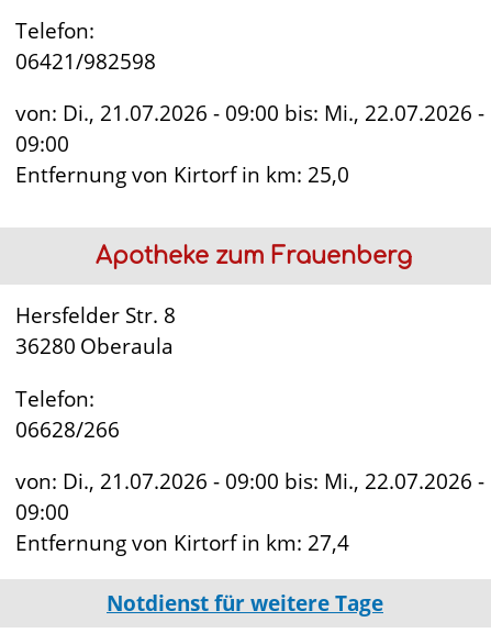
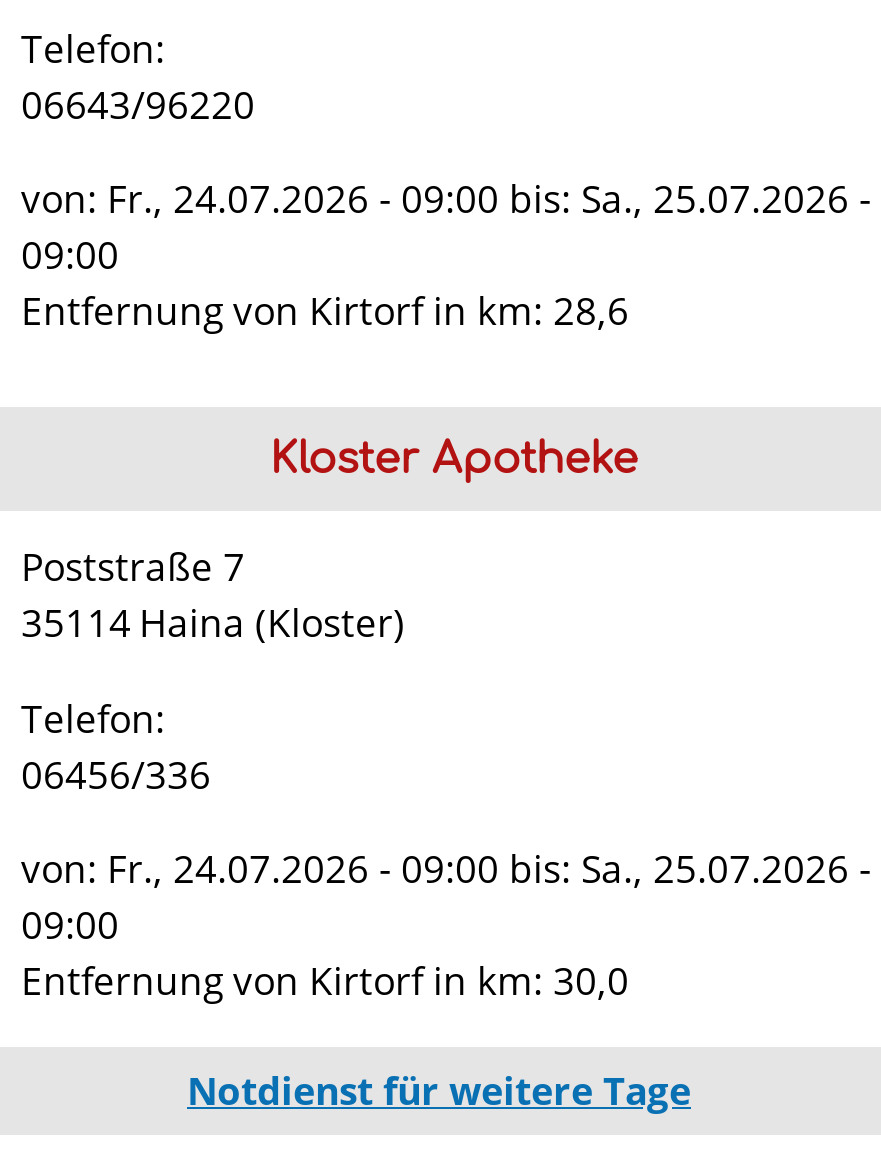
- 06421/982598
+ 06643/96220

- von: Di., 21.07.2026 - 09:00 bis: Mi., 22.07.2026 -
+ von: Fr., 24.07.2026 - 09:00 bis: Sa., 25.07.2026 -

- Entfernung von Kirtorf in km: 25,0
+ Entfernung von Kirtorf in km: 28,6

- Apotheke zum Frauenberg
+ Kloster Apotheke

- Hersfelder Str. 8
- 36280 Oberaula
+ Poststraße 7
+ 35114 Haina (Kloster)

- 06628/266
+ 06456/336

- von: Di., 21.07.2026 - 09:00 bis: Mi., 22.07.2026 -
+ von: Fr., 24.07.2026 - 09:00 bis: Sa., 25.07.2026 -

- Entfernung von Kirtorf in km: 27,4
+ Entfernung von Kirtorf in km: 30,0
